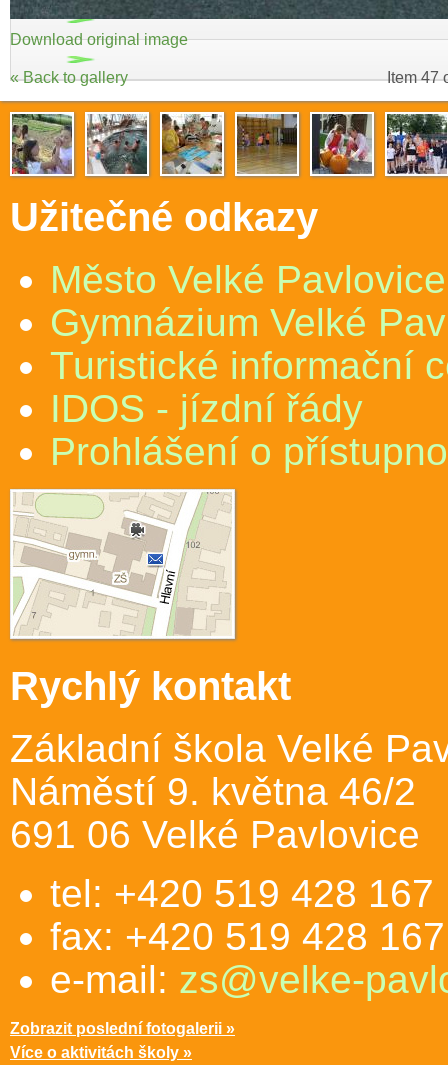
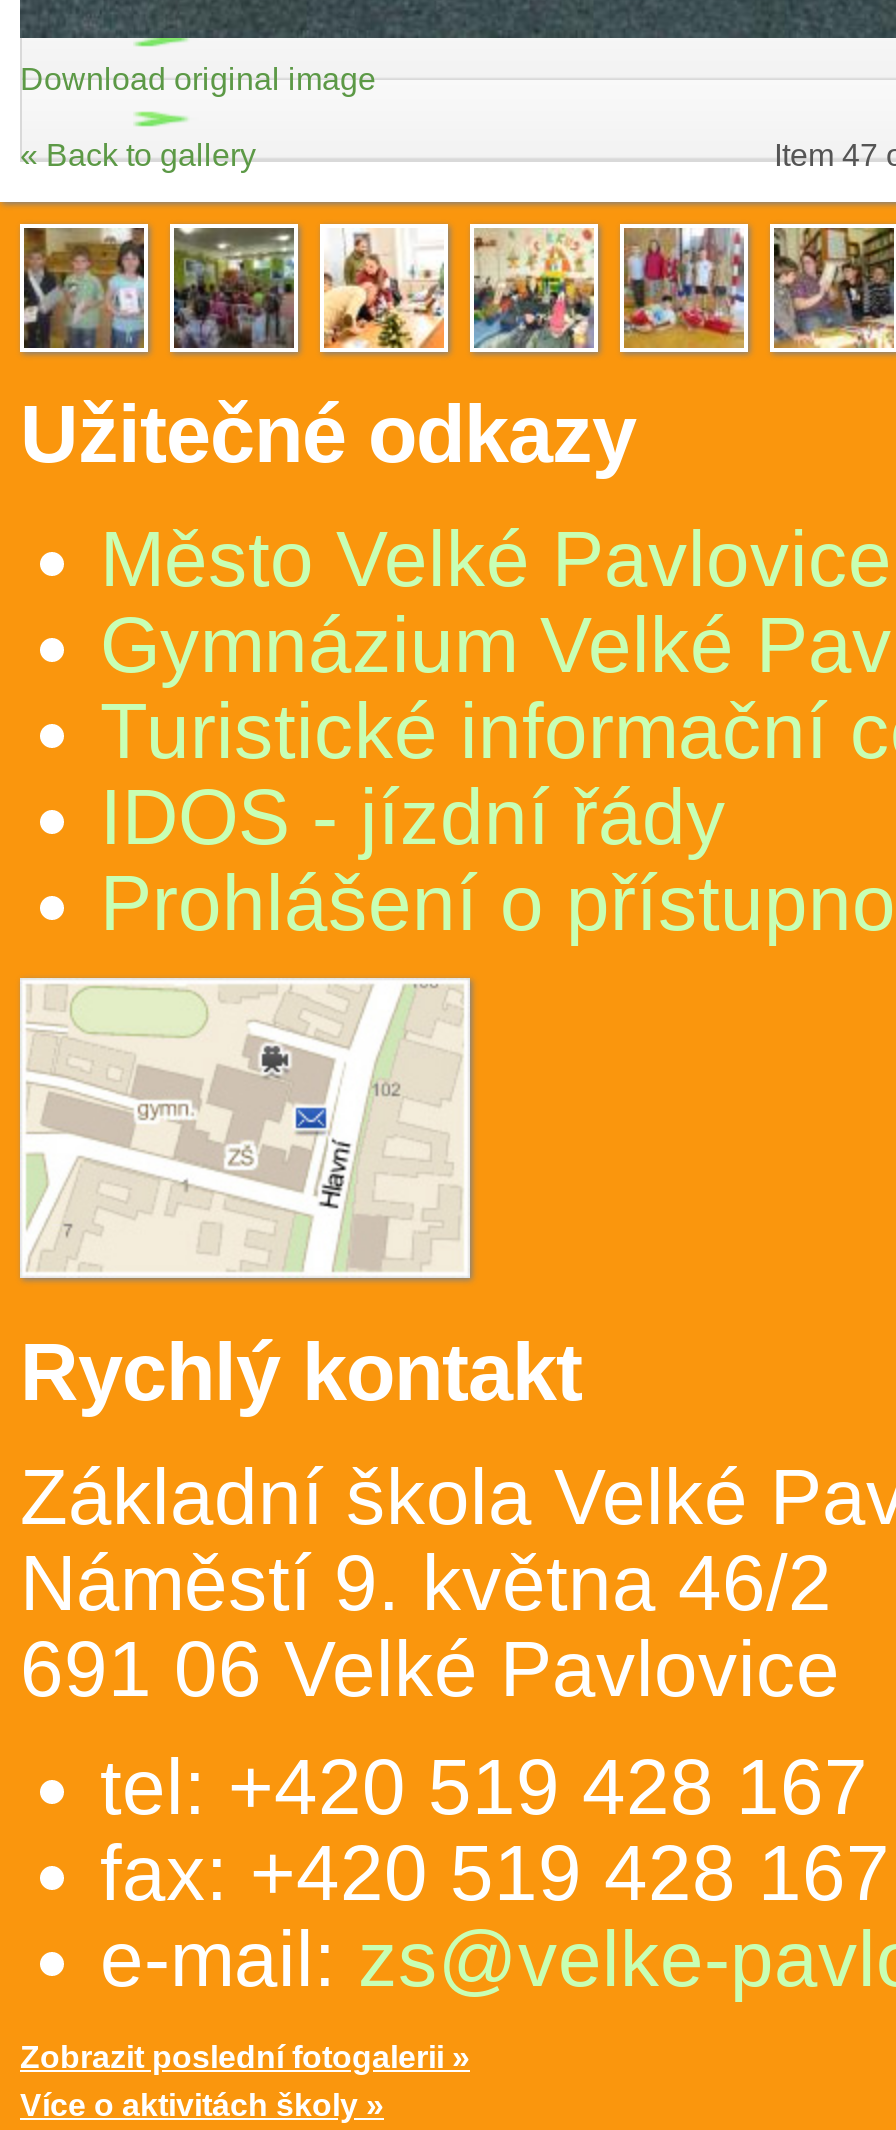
- [image]
+ [image]

- [image]
+ [image]

- [image]
+ [image]

- [image]
+ [image]

- [image]
+ [image]

- [image]
+ [image]
